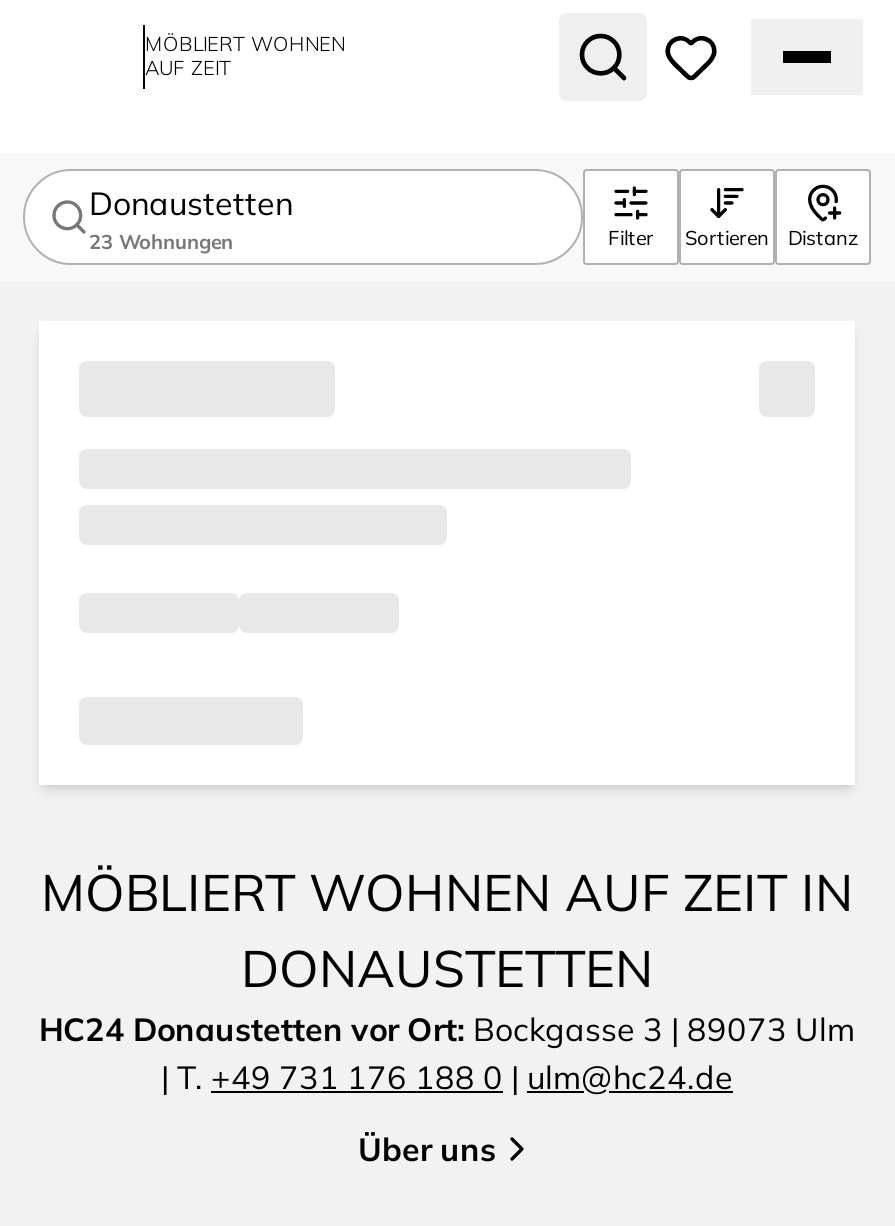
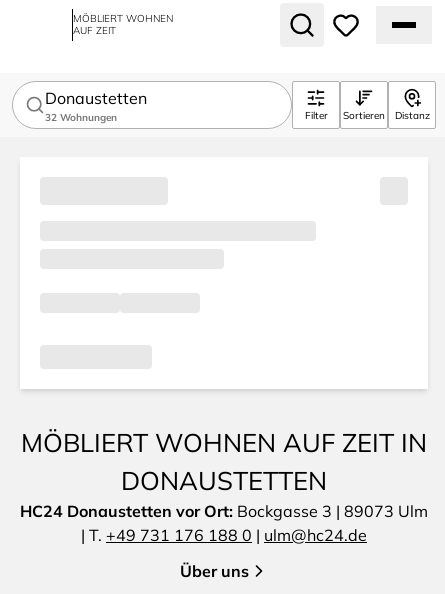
- 23 Wohnungen
+ 32 Wohnungen
